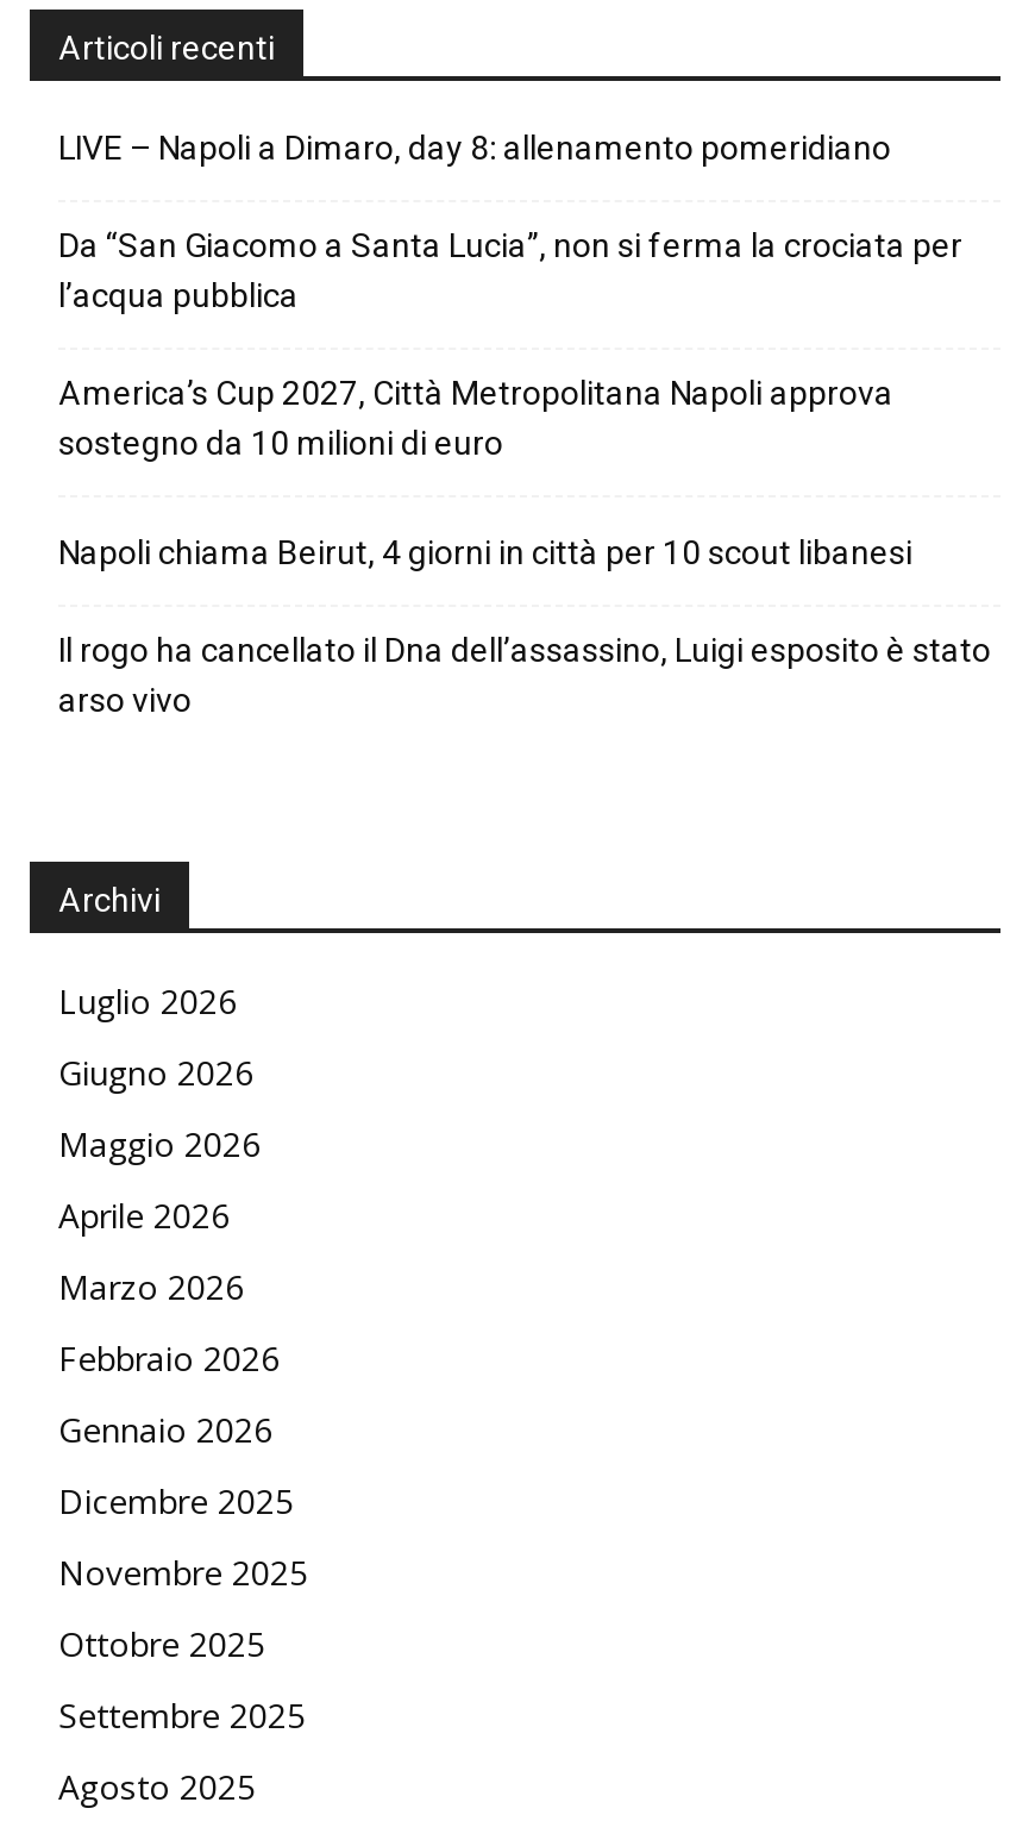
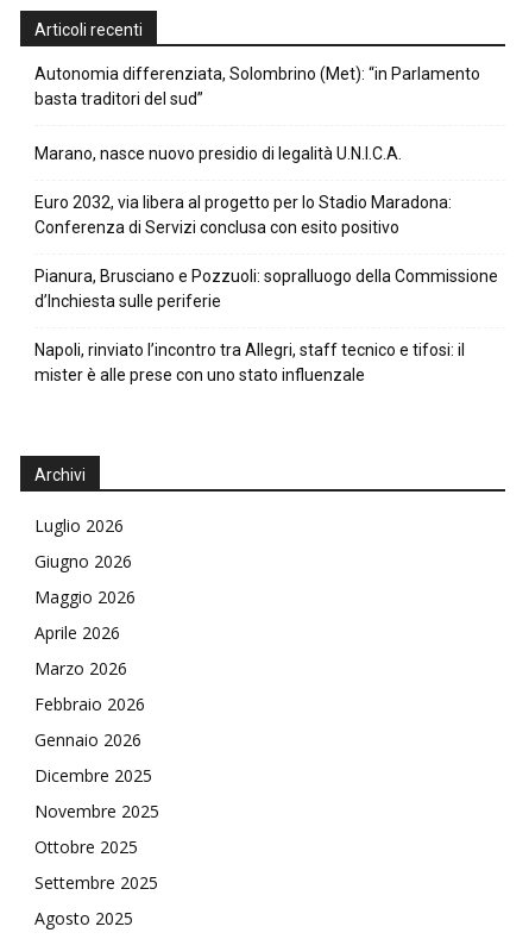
- LIVE – Napoli a Dimaro, day 8: allenamento pomeridiano
+ Autonomia differenziata, Solombrino (Met): “in Parlamento
+ basta traditori del sud”

- Da “San Giacomo a Santa Lucia”, non si ferma la crociata per
- l’acqua pubblica
+ Marano, nasce nuovo presidio di legalità U.N.I.C.A.

- America’s Cup 2027, Città Metropolitana Napoli approva
- sostegno da 10 milioni di euro
+ Euro 2032, via libera al progetto per lo Stadio Maradona:
+ Conferenza di Servizi conclusa con esito positivo

- Napoli chiama Beirut, 4 giorni in città per 10 scout libanesi
+ Pianura, Brusciano e Pozzuoli: sopralluogo della Commissione
+ d’Inchiesta sulle periferie

- Il rogo ha cancellato il Dna dell’assassino, Luigi esposito è stato
- arso vivo
+ Napoli, rinviato l’incontro tra Allegri, staff tecnico e tifosi: il
+ mister è alle prese con uno stato influenzale
